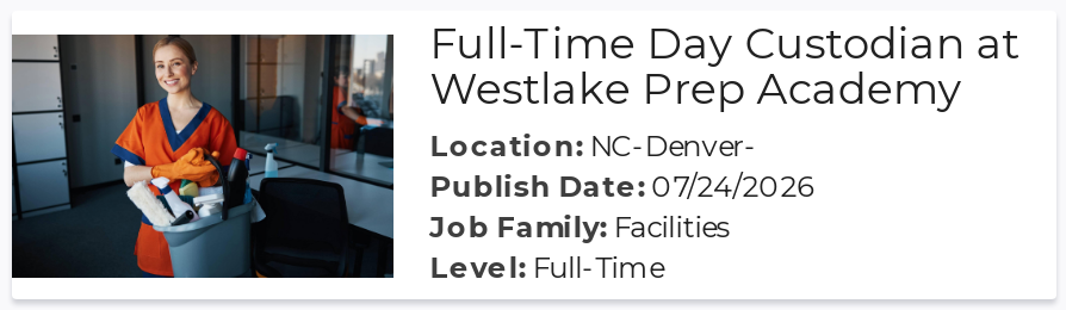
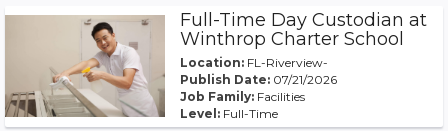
- [image]
- Westlake Prep Academy
- Location: NC-Denver-
- Publish Date: 07/24/2026
+ [image]
+ Winthrop Charter School
+ Location: FL-Riverview-
+ Publish Date: 07/21/2026
